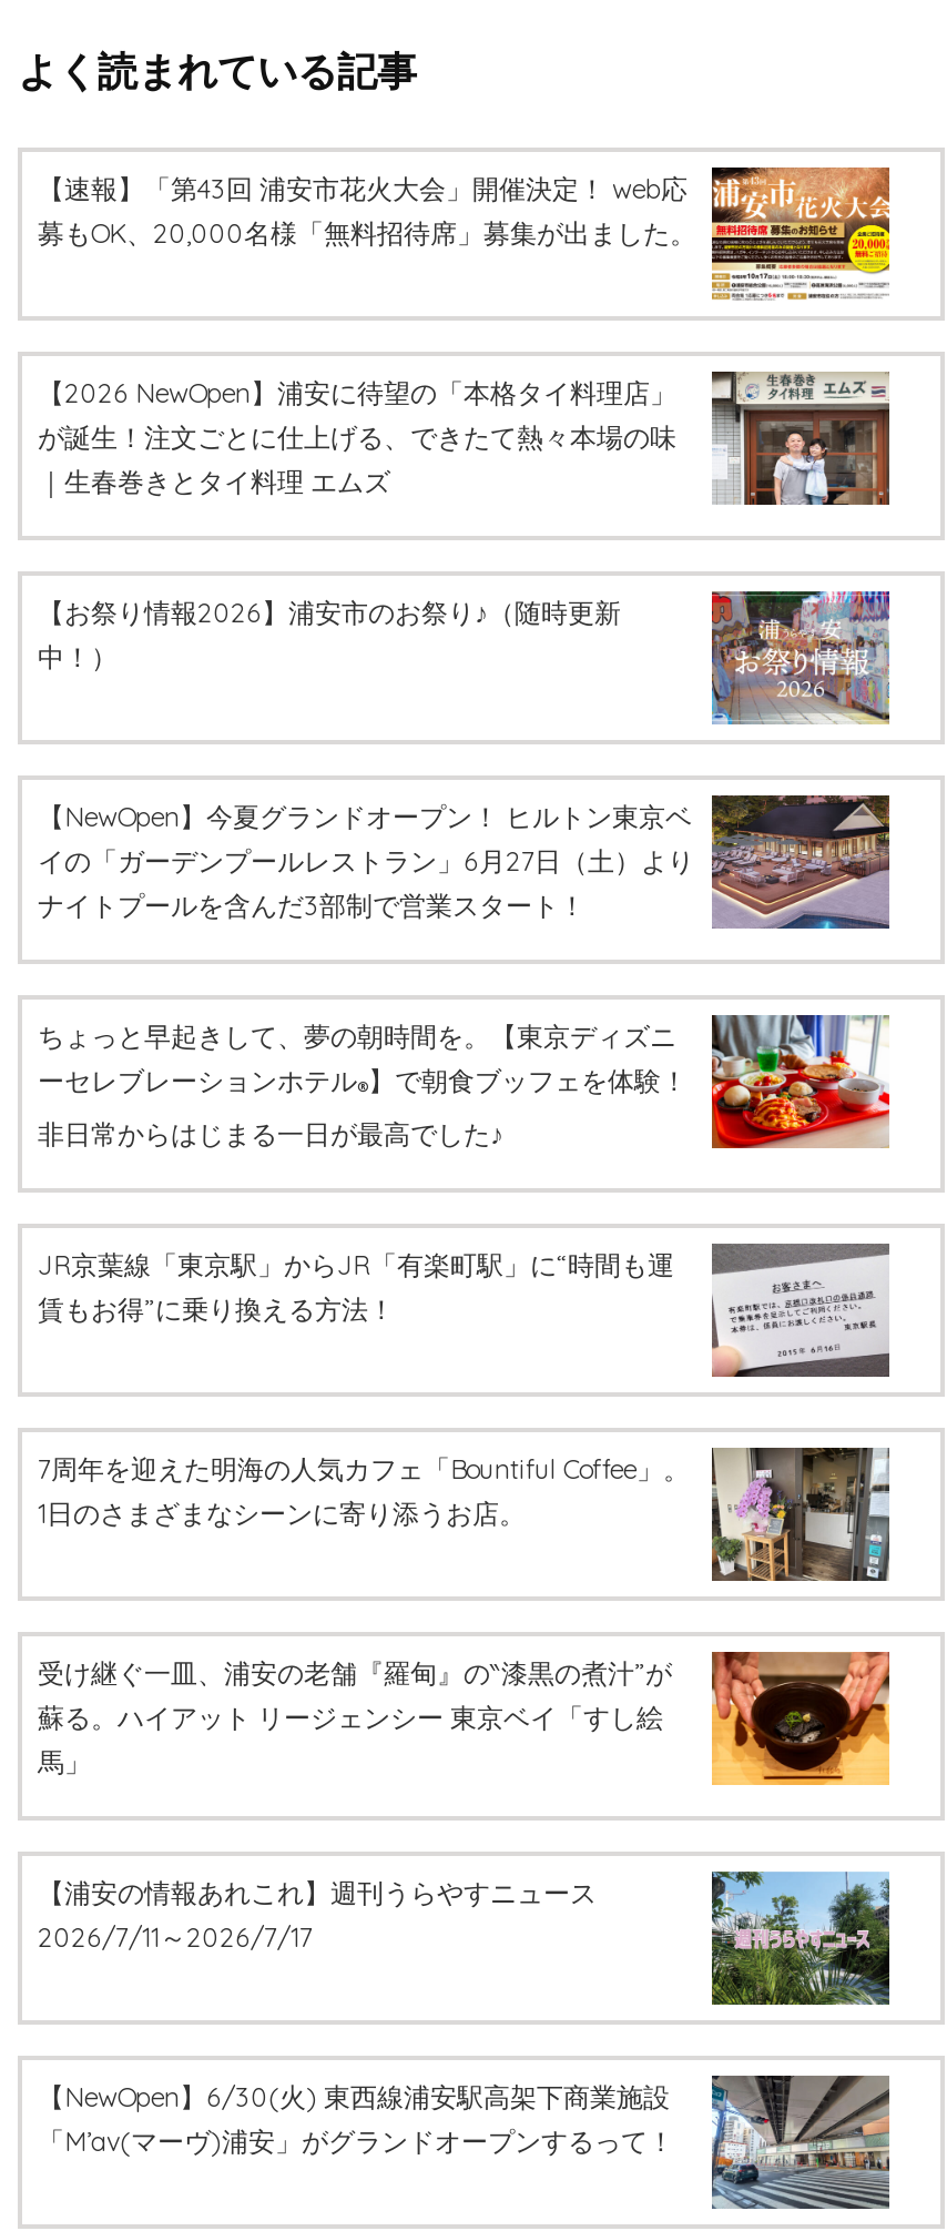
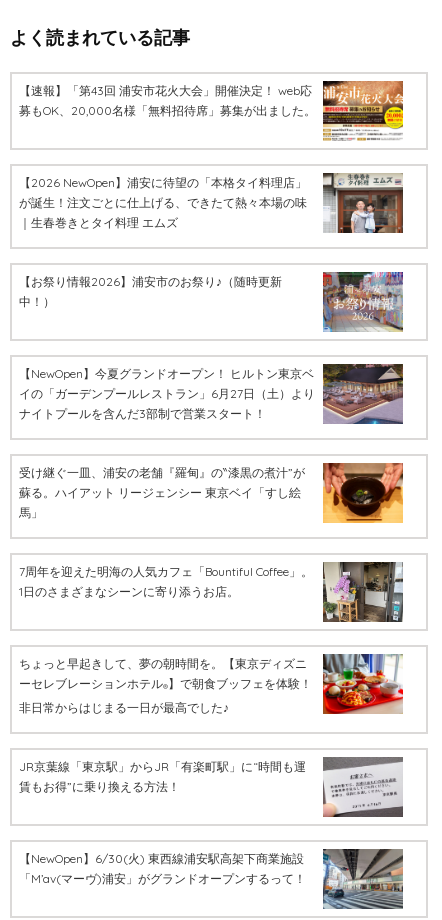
moved down: [image] | ちょっと早起きして、夢の朝時間を。【東京ディズニ | ーセレブレーションホテル®】で朝食ブッフェを体験！ | JR京葉線「東京駅」からJR「有楽町駅」に“時間も運 | 賃もお得”に乗り換える方法！

moved up: [image] | 7周年を迎えた明海の人気カフェ「Bountiful Coffee」。 | 1日のさまざまなシーンに寄り添うお店。

moved up: [image] | 受け継ぐ一皿、浦安の老舗『羅甸』の‶漆黒の煮汁”が | 蘇る。ハイアット リージェンシー 東京ベイ「すし絵 | 馬」

- 【浦安の情報あれこれ】週刊うらやすニュース
- 2026/7/11～2026/7/17

- [image]
